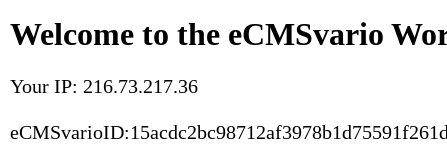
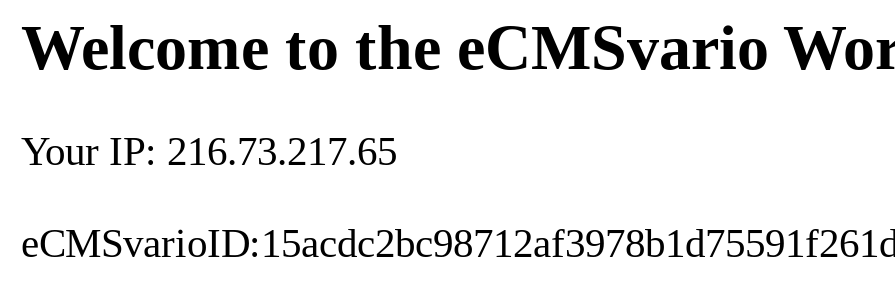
- Your IP: 216.73.217.36
+ Your IP: 216.73.217.65
